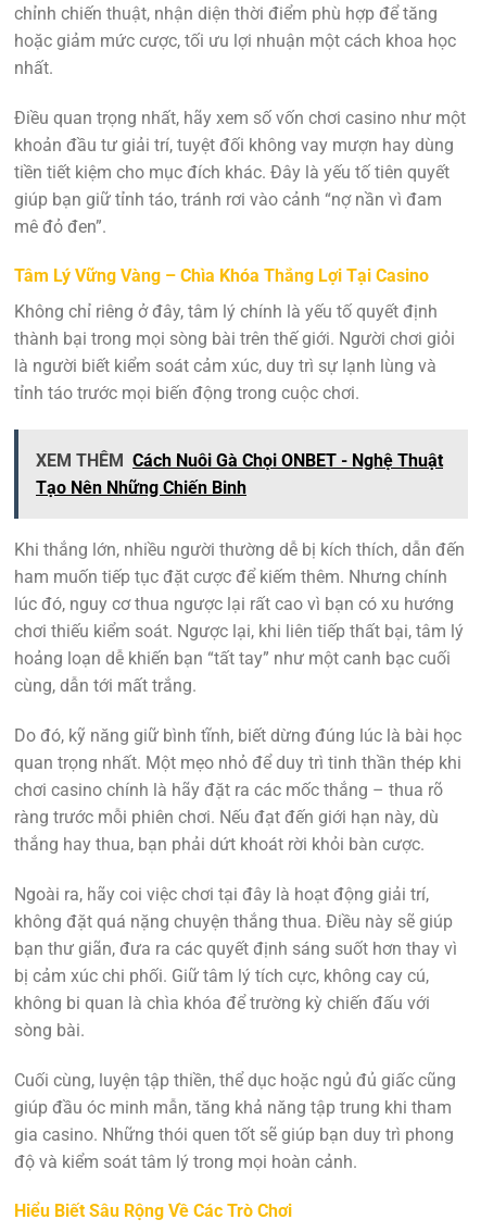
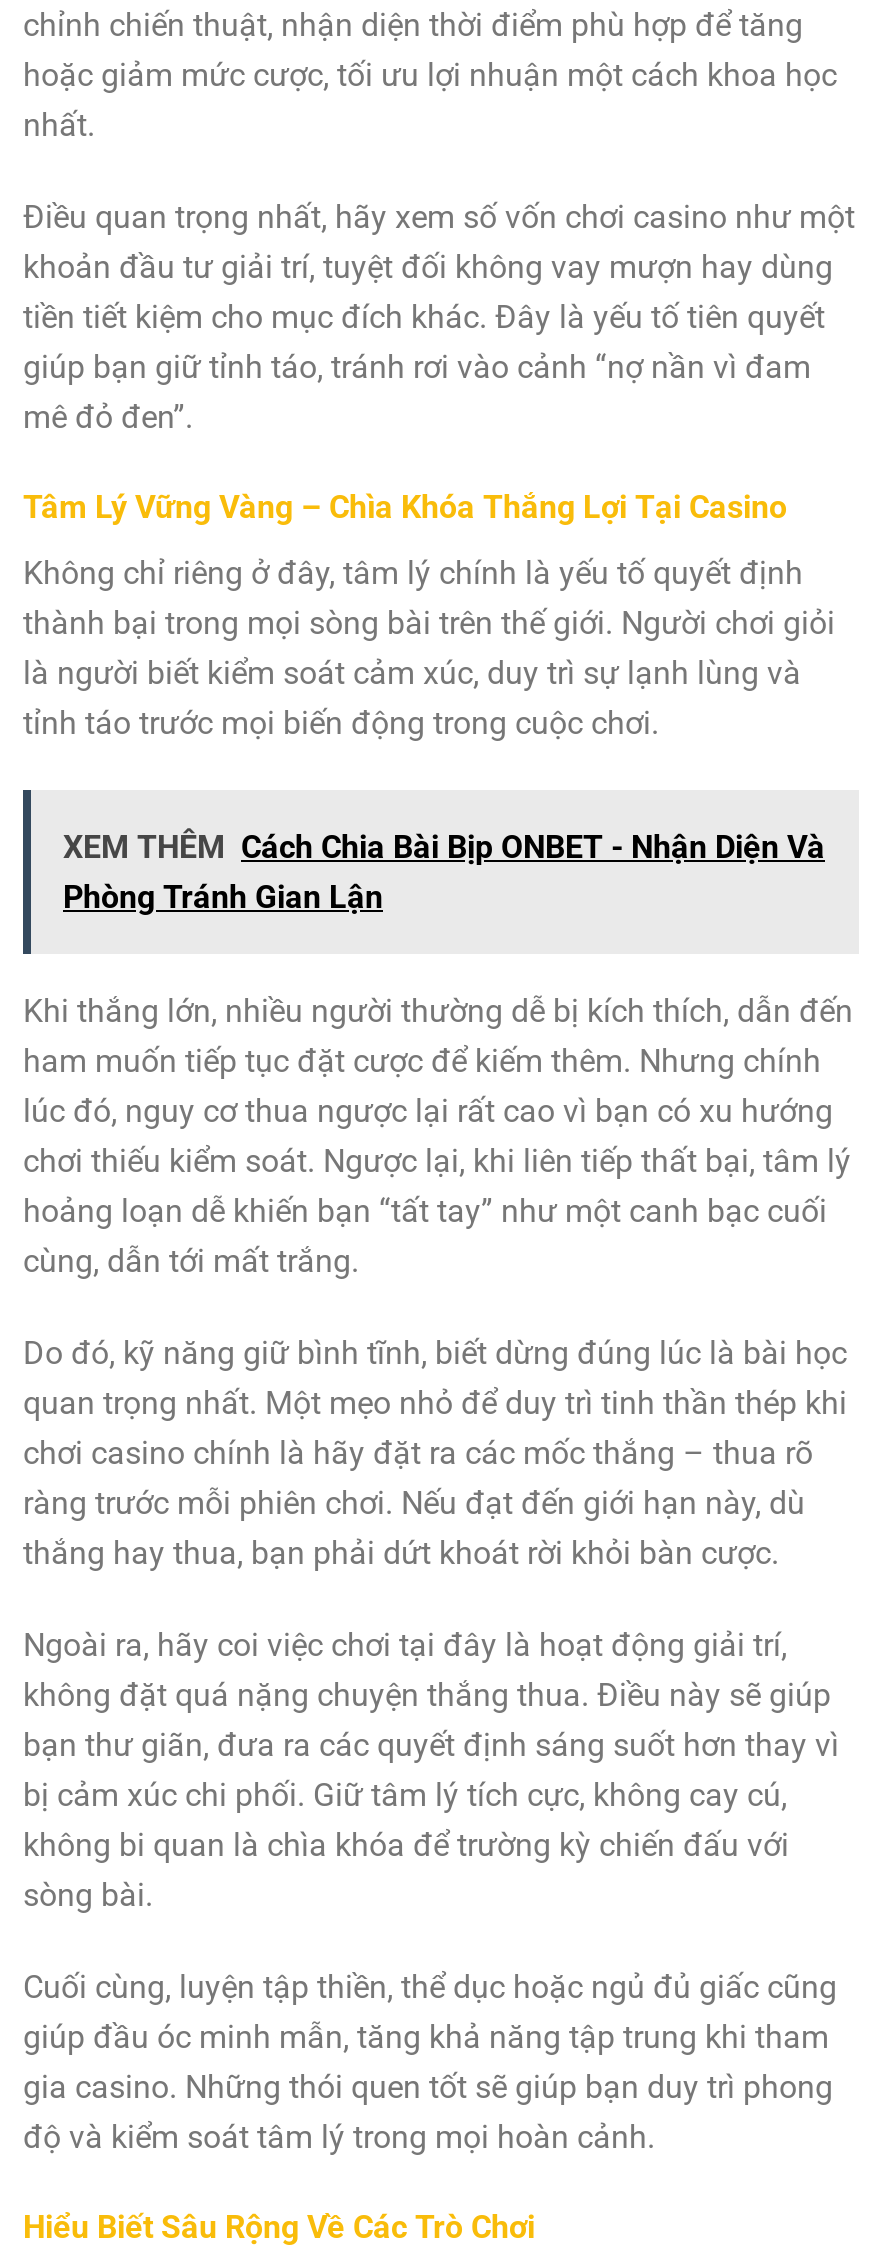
- XEM THÊM Cách Nuôi Gà Chọi ONBET - Nghệ Thuật
- Tạo Nên Những Chiến Binh
+ XEM THÊM Cách Chia Bài Bịp ONBET - Nhận Diện Và
+ Phòng Tránh Gian Lận
